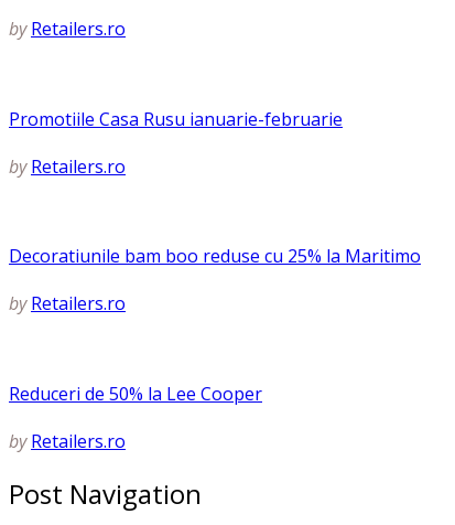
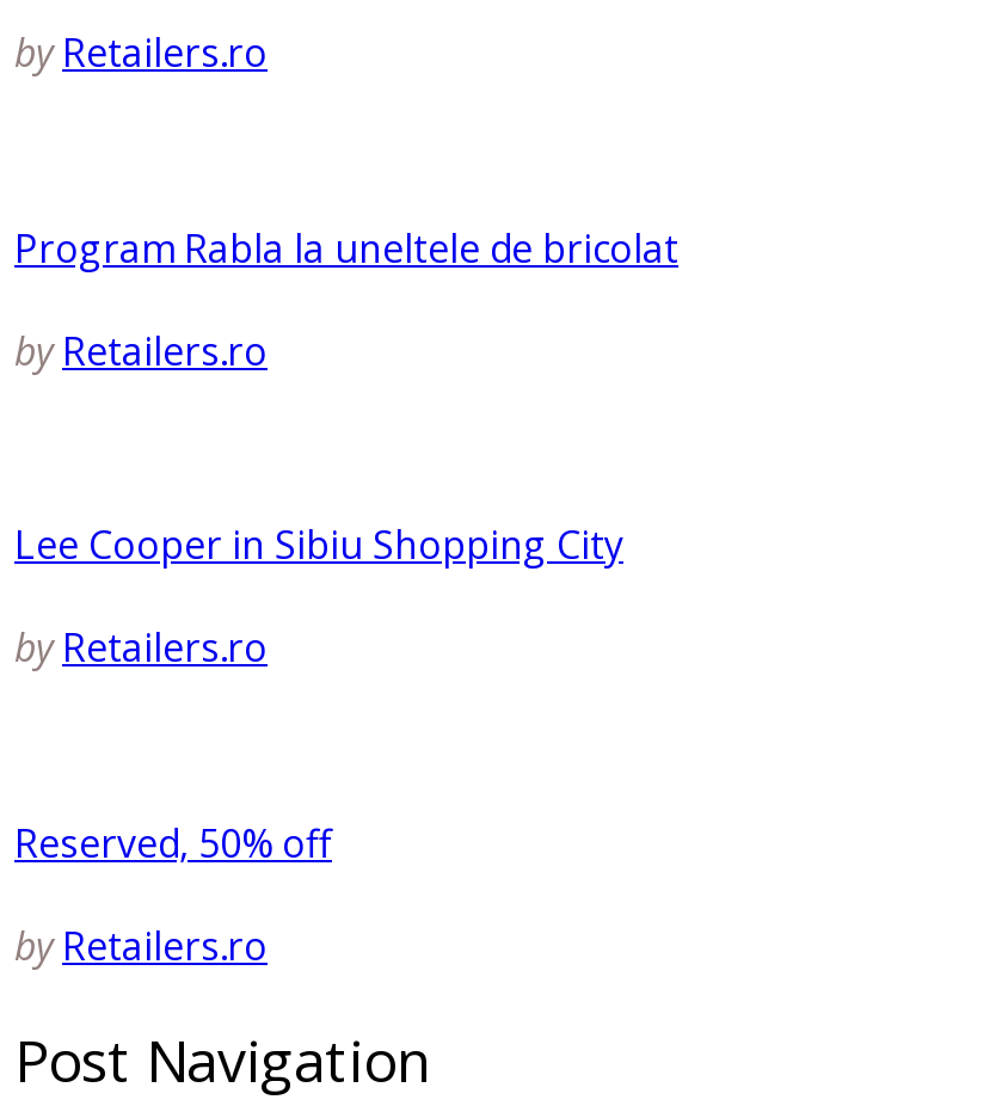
- Promotiile Casa Rusu ianuarie-februarie
+ Program Rabla la uneltele de bricolat

- Decoratiunile bam boo reduse cu 25% la Maritimo
+ Lee Cooper in Sibiu Shopping City

- Reduceri de 50% la Lee Cooper
+ Reserved, 50% off
